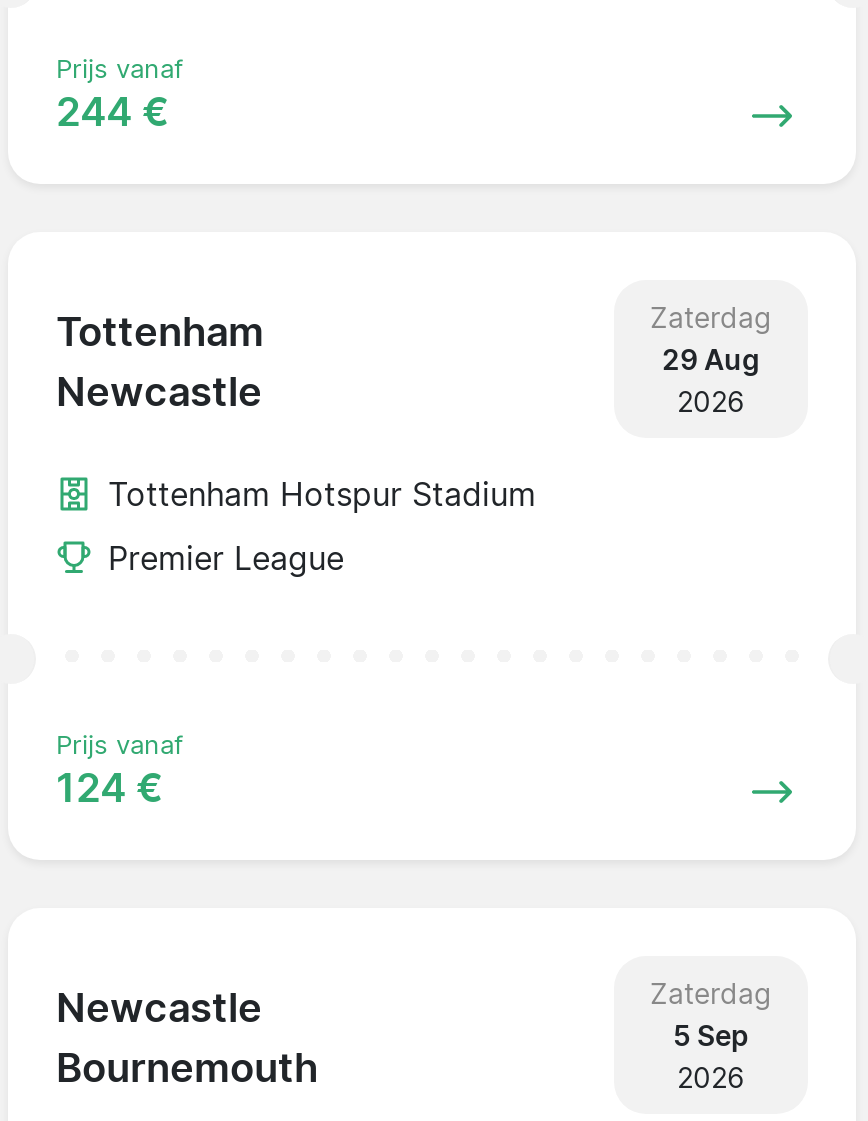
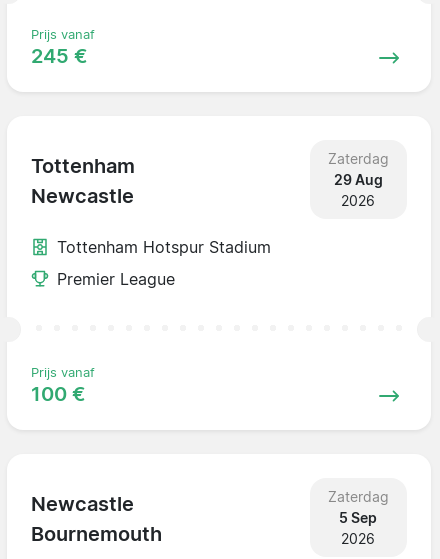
- 244 €
+ 245 €

- 124 €
+ 100 €
